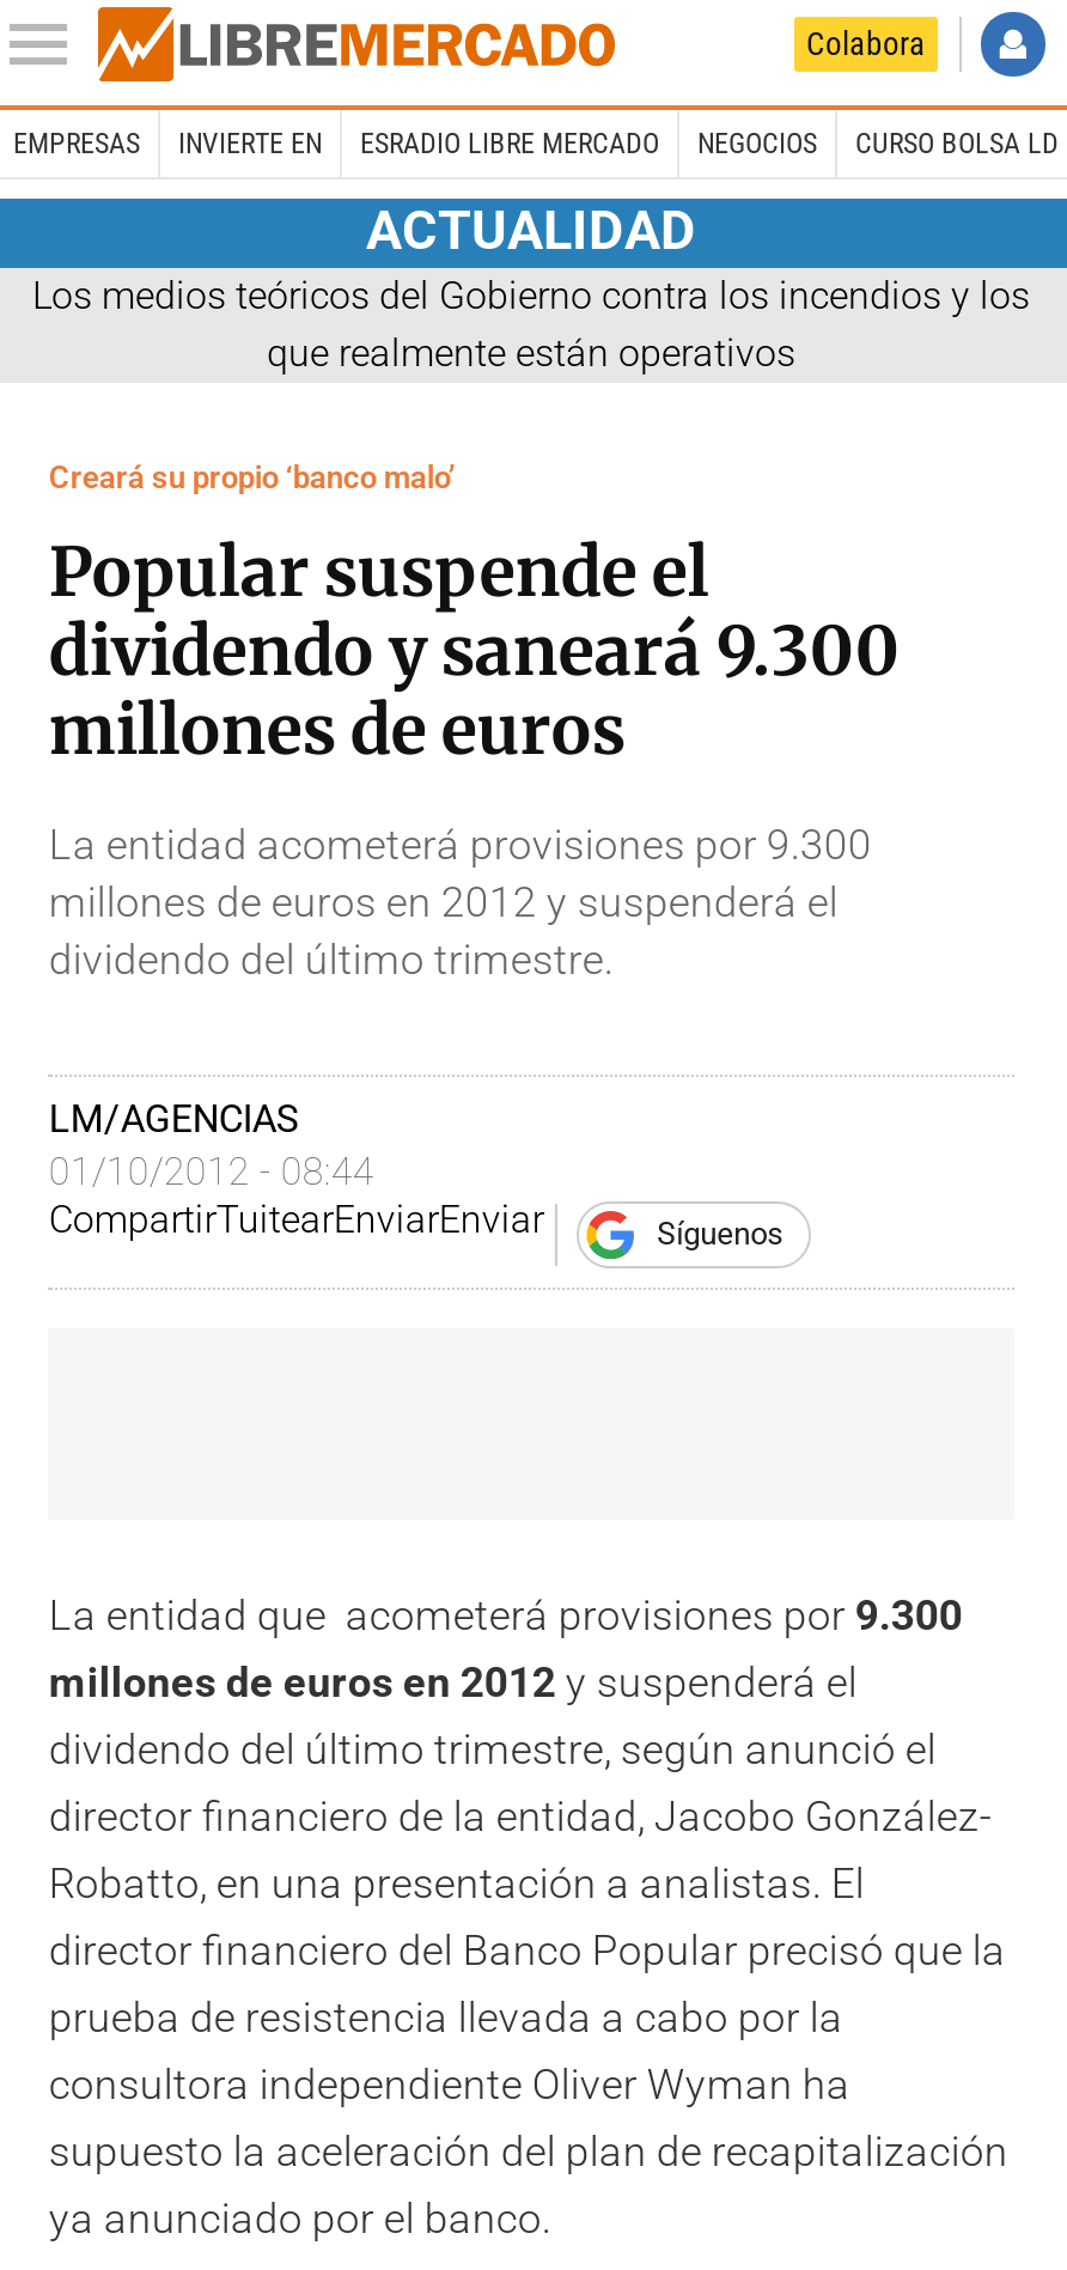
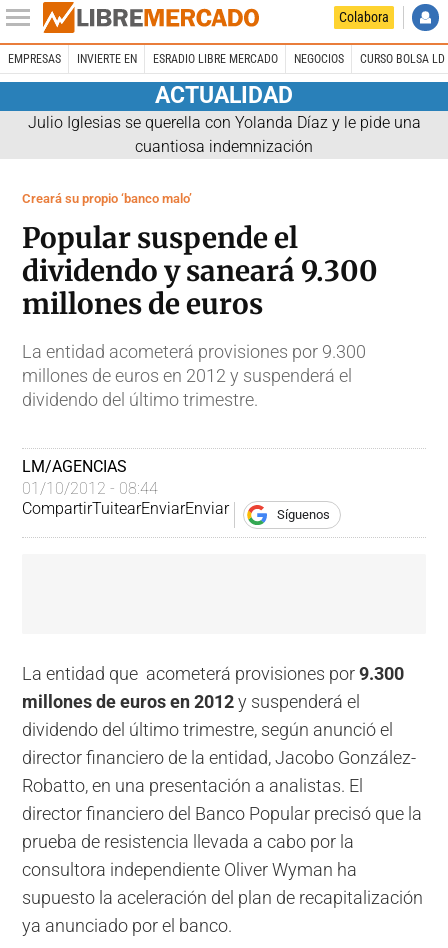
- Los medios teóricos del Gobierno contra los incendios y los
- que realmente están operativos
+ Julio Iglesias se querella con Yolanda Díaz y le pide una
+ cuantiosa indemnización
